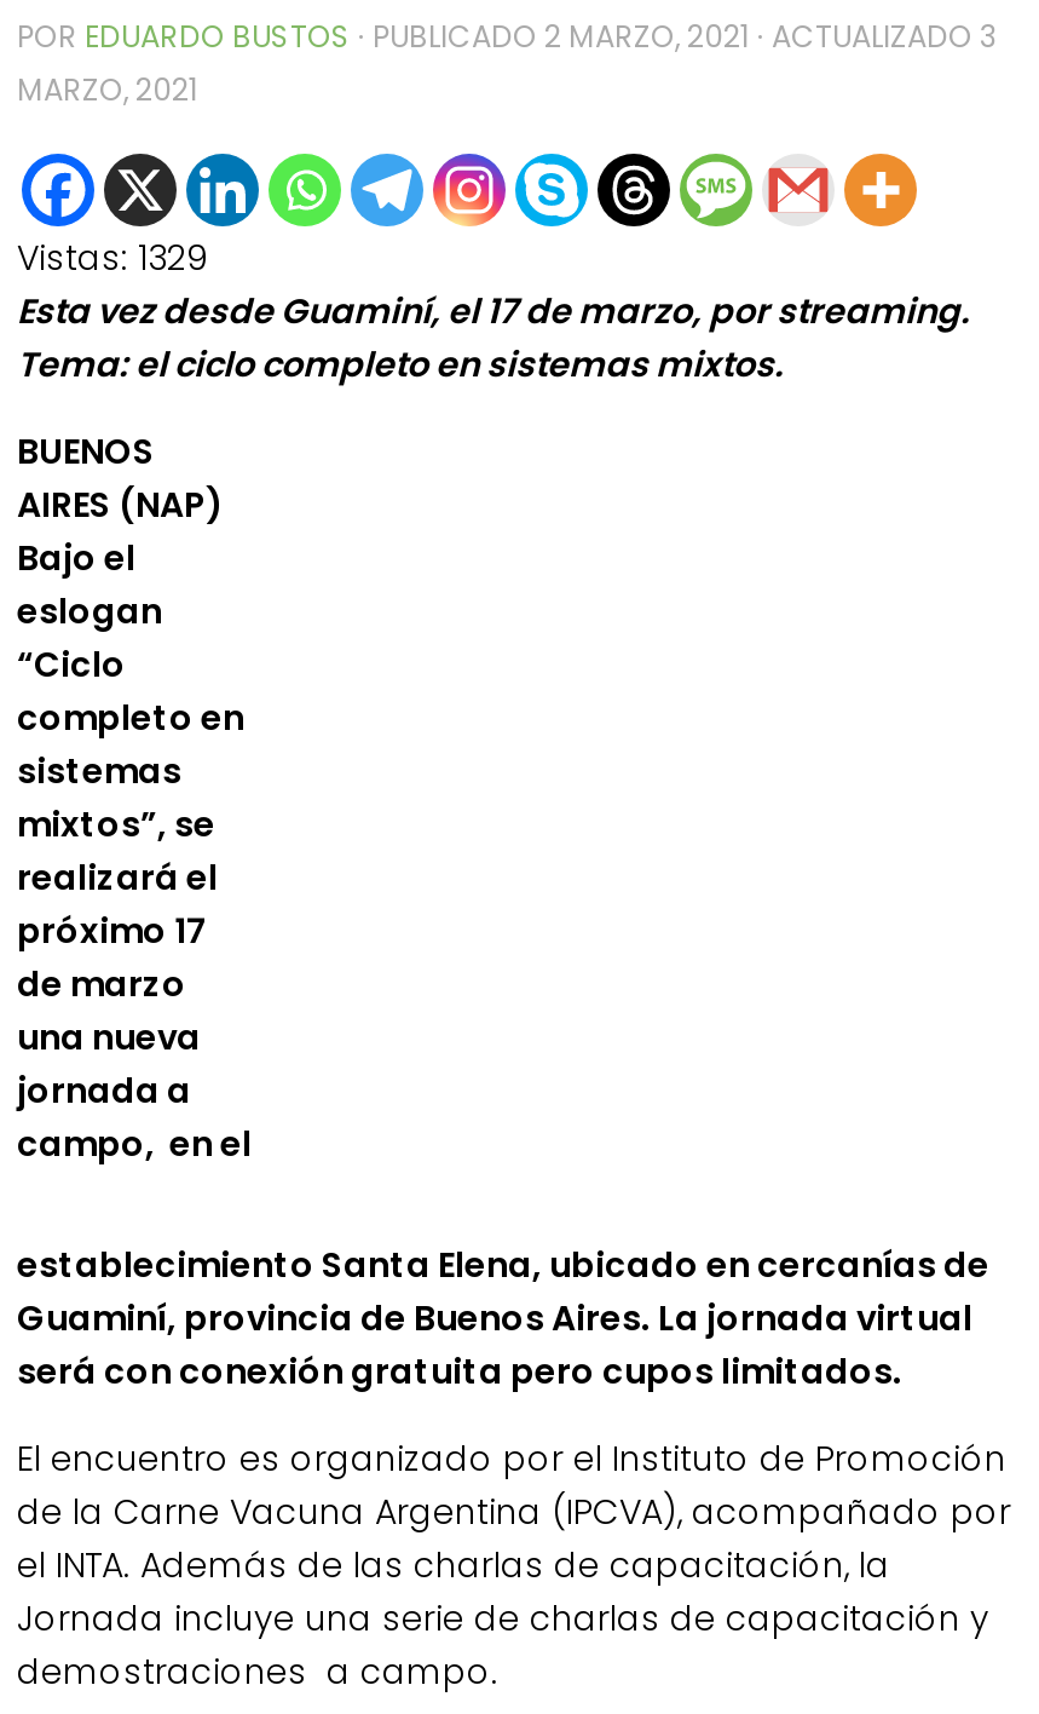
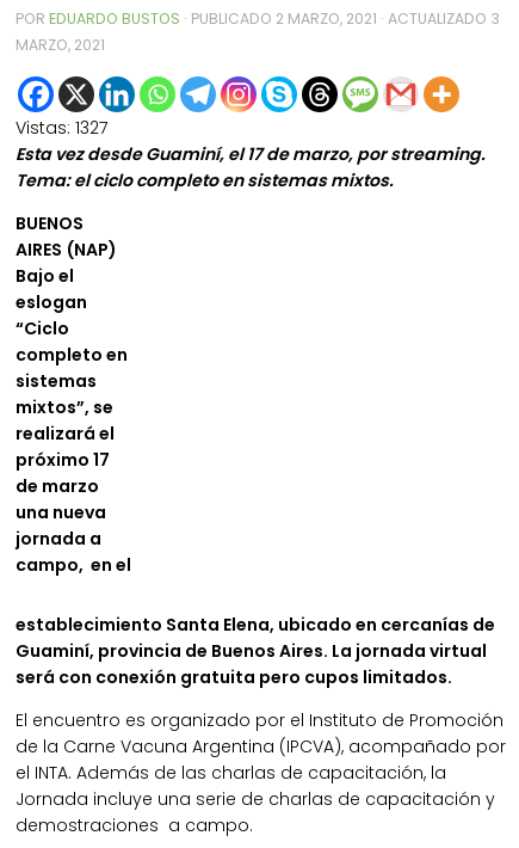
- Vistas: 1329
+ Vistas: 1327
